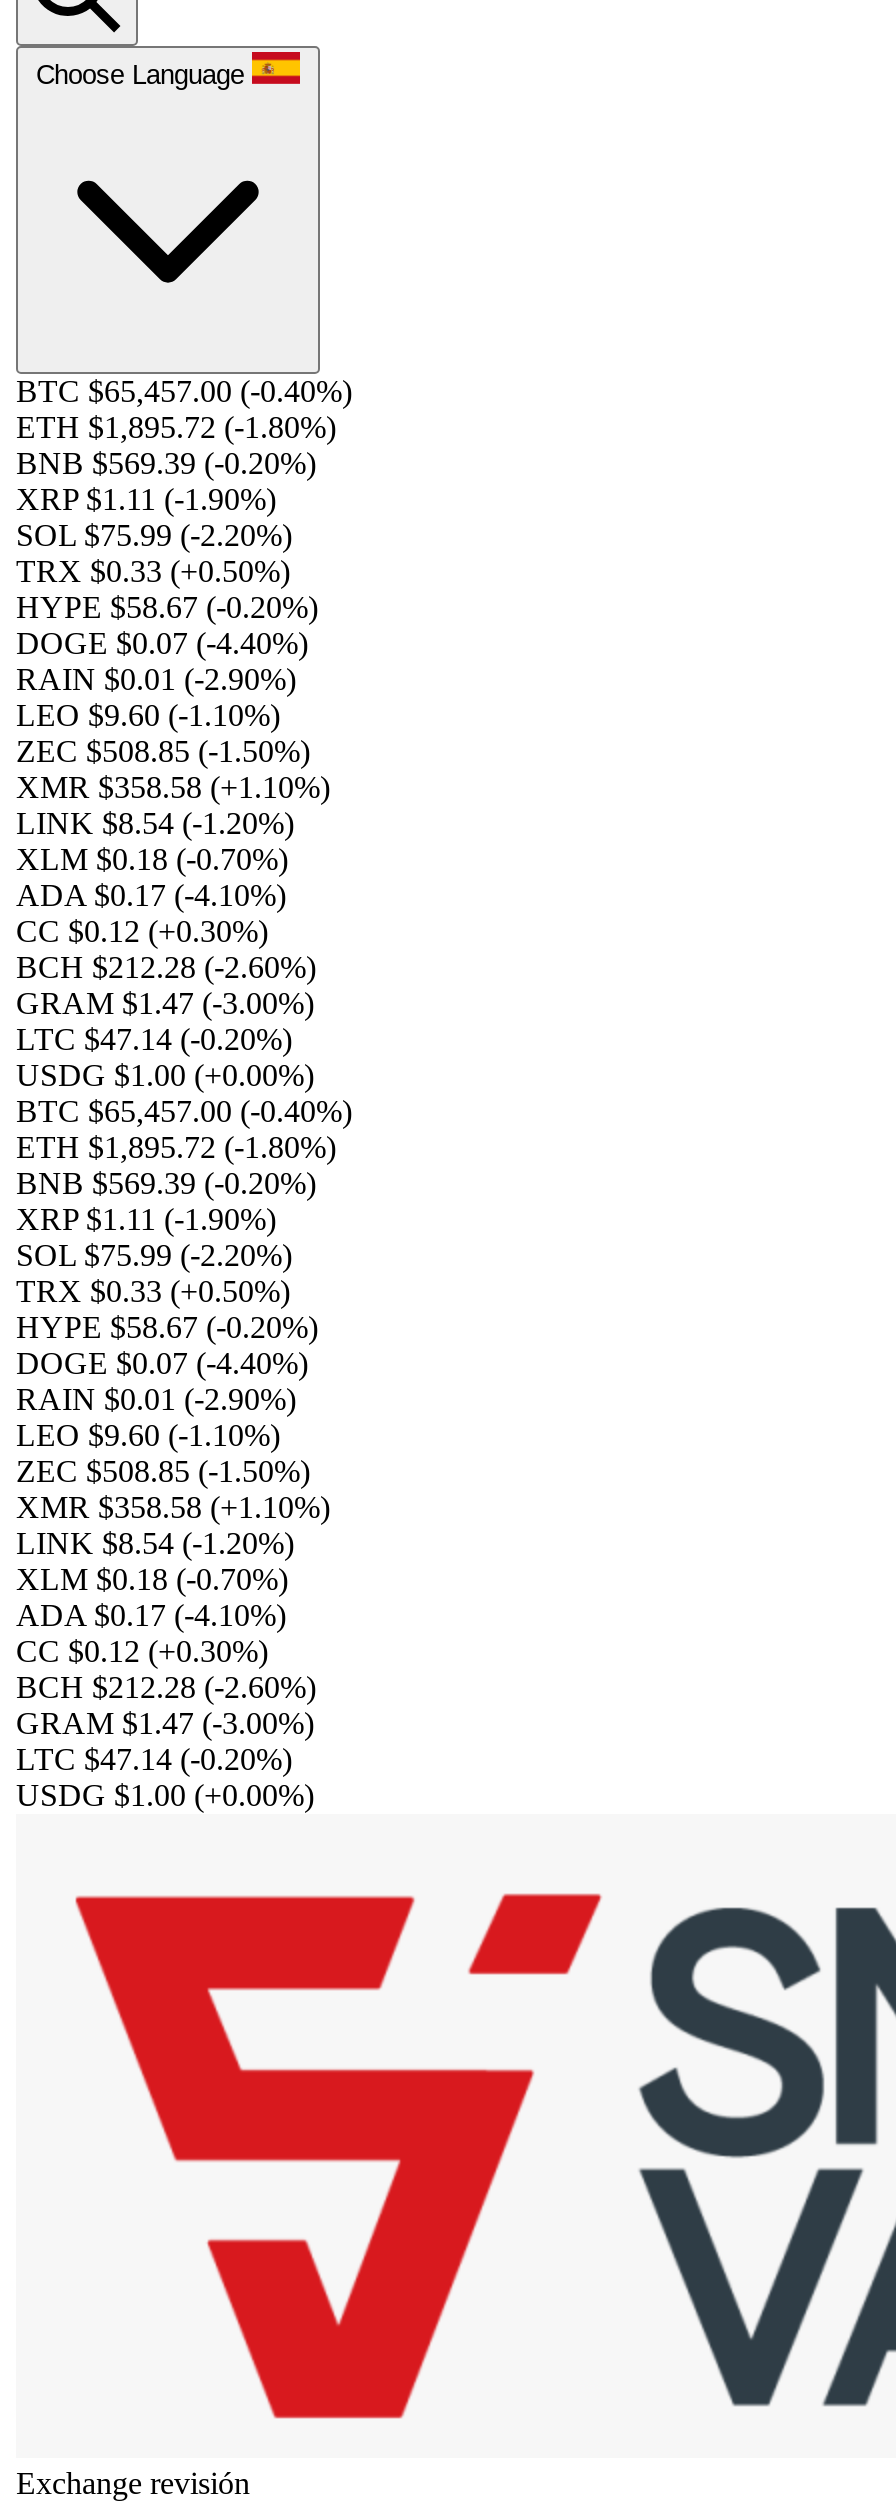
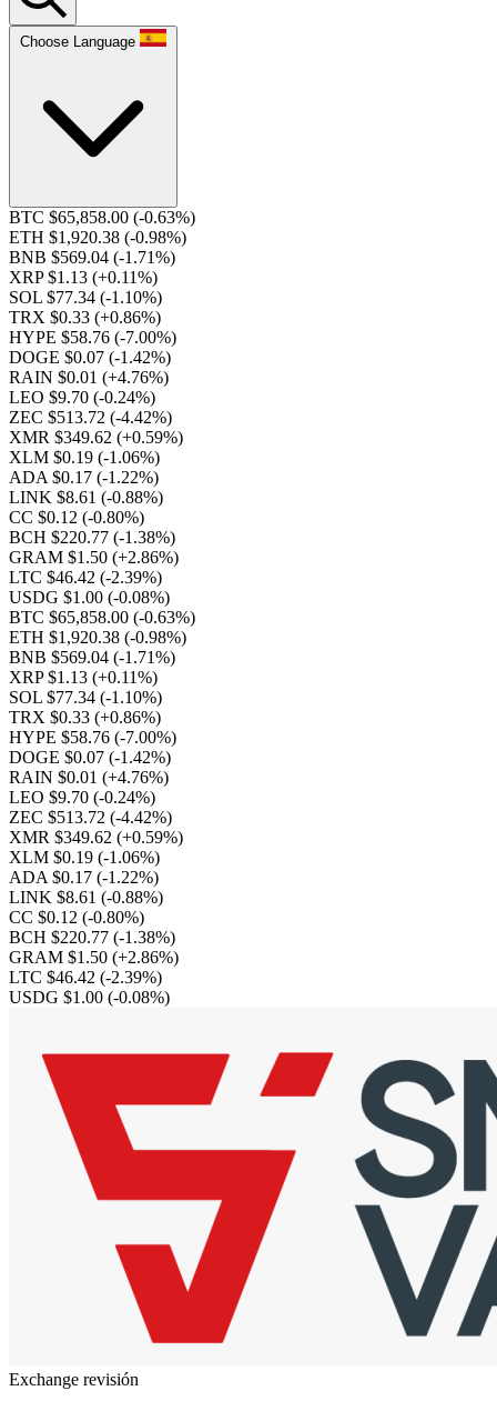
- BTC $65,457.00(-0.40%)
- ETH $1,895.72 (-1.80%)
- BNB $569.39 (-0.20%)
- XRP $1.11 (-1.90%)
- SOL $75.99 (-2.20%)
- TRX $0.33 (+0.50%)
- HYPE $58.67 (-0.20%)
- DOGE $0.07 (-4.40%)
- RAIN $0.01 (-2.90%)
- LEO $9.60 (-1.10%)
- ZEC $508.85 (-1.50%)
- XMR $358.58(+1.10%)
- LINK $8.54 (-1.20%)
- XLM $0.18 (-0.70%)
- ADA $0.17 (-4.10%)
- CC $0.12 (+0.30%)
- BCH $212.28 (-2.60%)
- GRAM $1.47 (-3.00%)
- LTC $47.14 (-0.20%)
- USDG $1.00(+0.00%)
- BTC $65,457.00 (-0.40%)
- ETH $1,895.72 (-1.80%)
- BNB $569.39 (-0.20%)
- XRP $1.11 (-1.90%)
- SOL $75.99 (-2.20%)
- TRX $0.33 (+0.50%)
- HYPE $58.67 (-0.20%)
- DOGE $0.07 (-4.40%)
- RAIN $0.01 (-2.90%)
- LEO $9.60 (-1.10%)
- ZEC $508.85 (-1.50%)
- XMR $358.58(+1.10%)
- LINK $8.54 (-1.20%)
- XLM $0.18 (-0.70%)
- ADA $0.17 (-4.10%)
- CC $0.12 (+0.30%)
- BCH $212.28 (-2.60%)
- GRAM $1.47 (-3.00%)
- LTC $47.14 (-0.20%)
- USDG $1.00(+0.00%)
+ BTC $65,858.00(-0.63%)
+ ETH $1,920.38 (-0.98%)
+ BNB $569.04 (-1.71%)
+ XRP $1.13 (+0.11%)
+ SOL $77.34 (-1.10%)
+ TRX $0.33 (+0.86%)
+ HYPE $58.76 (-7.00%)
+ DOGE $0.07 (-1.42%)
+ RAIN $0.01 (+4.76%)
+ LEO $9.70 (-0.24%)
+ ZEC $513.72 (-4.42%)
+ XMR $349.62(+0.59%)
+ XLM $0.19 (-1.06%)
+ ADA $0.17 (-1.22%)
+ LINK $8.61 (-0.88%)
+ CC $0.12 (-0.80%)
+ BCH $220.77 (-1.38%)
+ GRAM $1.50 (+2.86%)
+ LTC $46.42 (-2.39%)
+ USDG $1.00(-0.08%)
+ BTC $65,858.00 (-0.63%)
+ ETH $1,920.38 (-0.98%)
+ BNB $569.04 (-1.71%)
+ XRP $1.13 (+0.11%)
+ SOL $77.34 (-1.10%)
+ TRX $0.33 (+0.86%)
+ HYPE $58.76 (-7.00%)
+ DOGE $0.07 (-1.42%)
+ RAIN $0.01 (+4.76%)
+ LEO $9.70 (-0.24%)
+ ZEC $513.72 (-4.42%)
+ XMR $349.62(+0.59%)
+ XLM $0.19 (-1.06%)
+ ADA $0.17 (-1.22%)
+ LINK $8.61 (-0.88%)
+ CC $0.12 (-0.80%)
+ BCH $220.77 (-1.38%)
+ GRAM $1.50 (+2.86%)
+ LTC $46.42 (-2.39%)
+ USDG $1.00(-0.08%)
